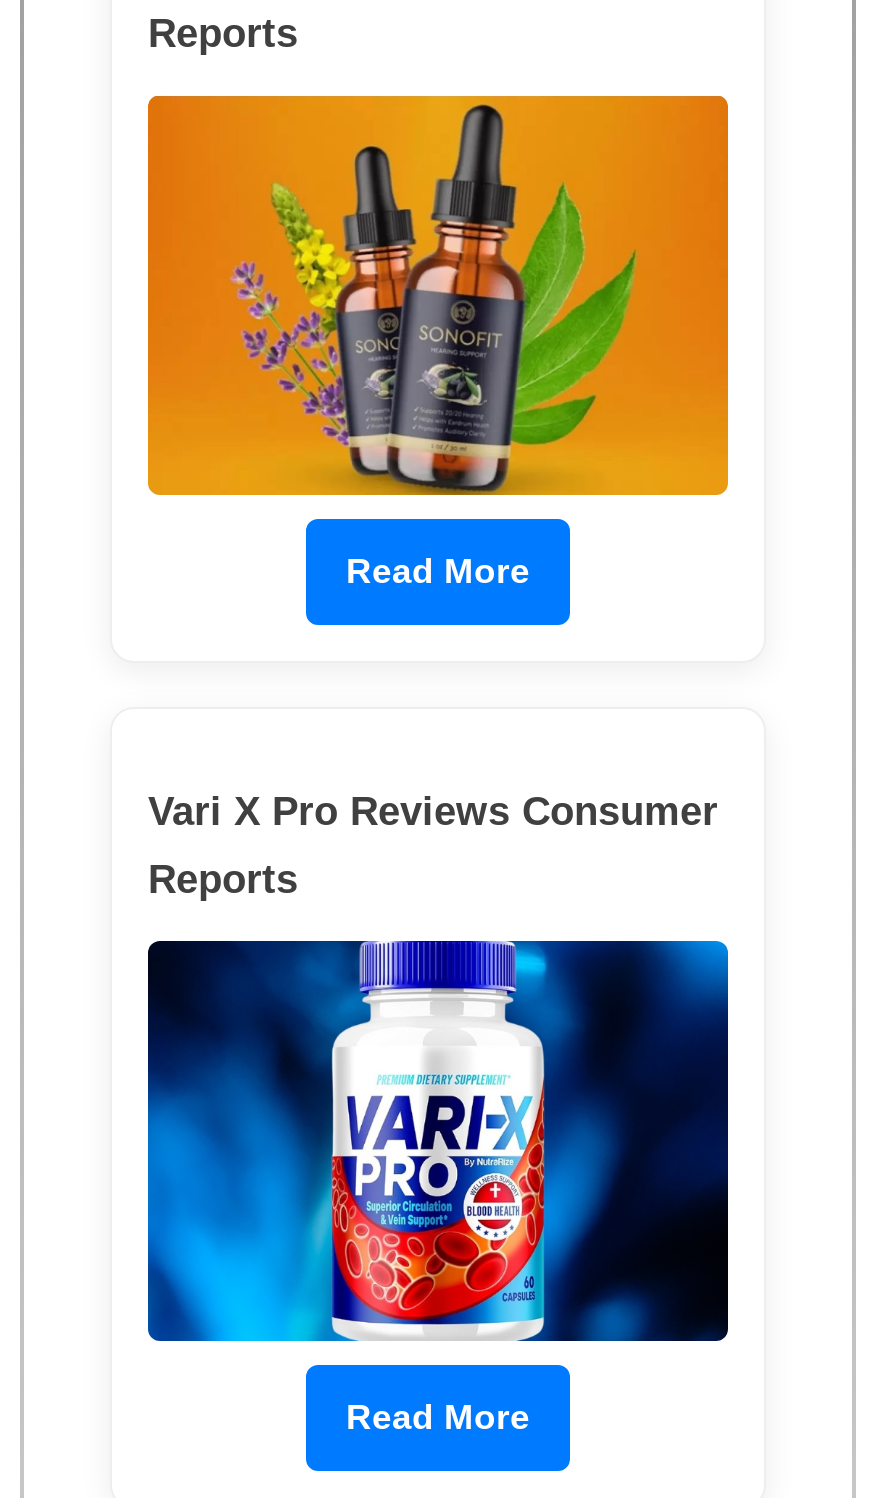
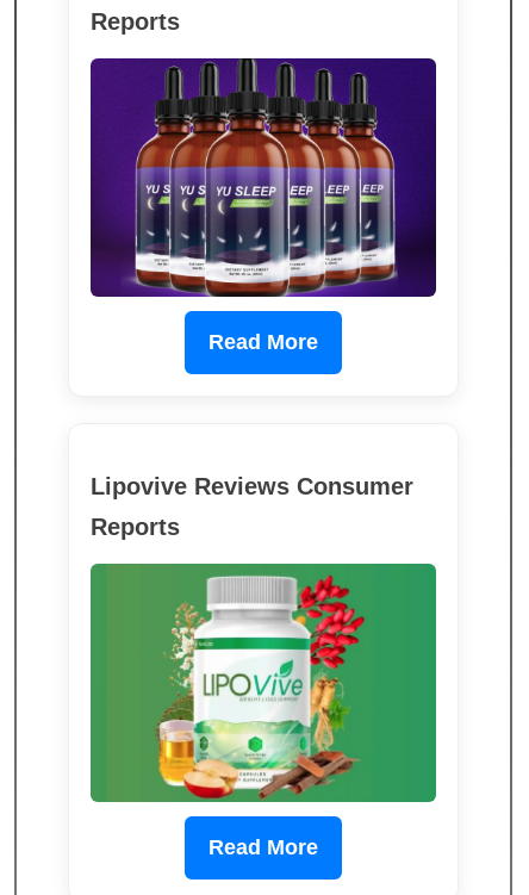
- [image]
+ [image]

- Vari X Pro Reviews Consumer
+ Lipovive Reviews Consumer

- [image]
+ [image]
